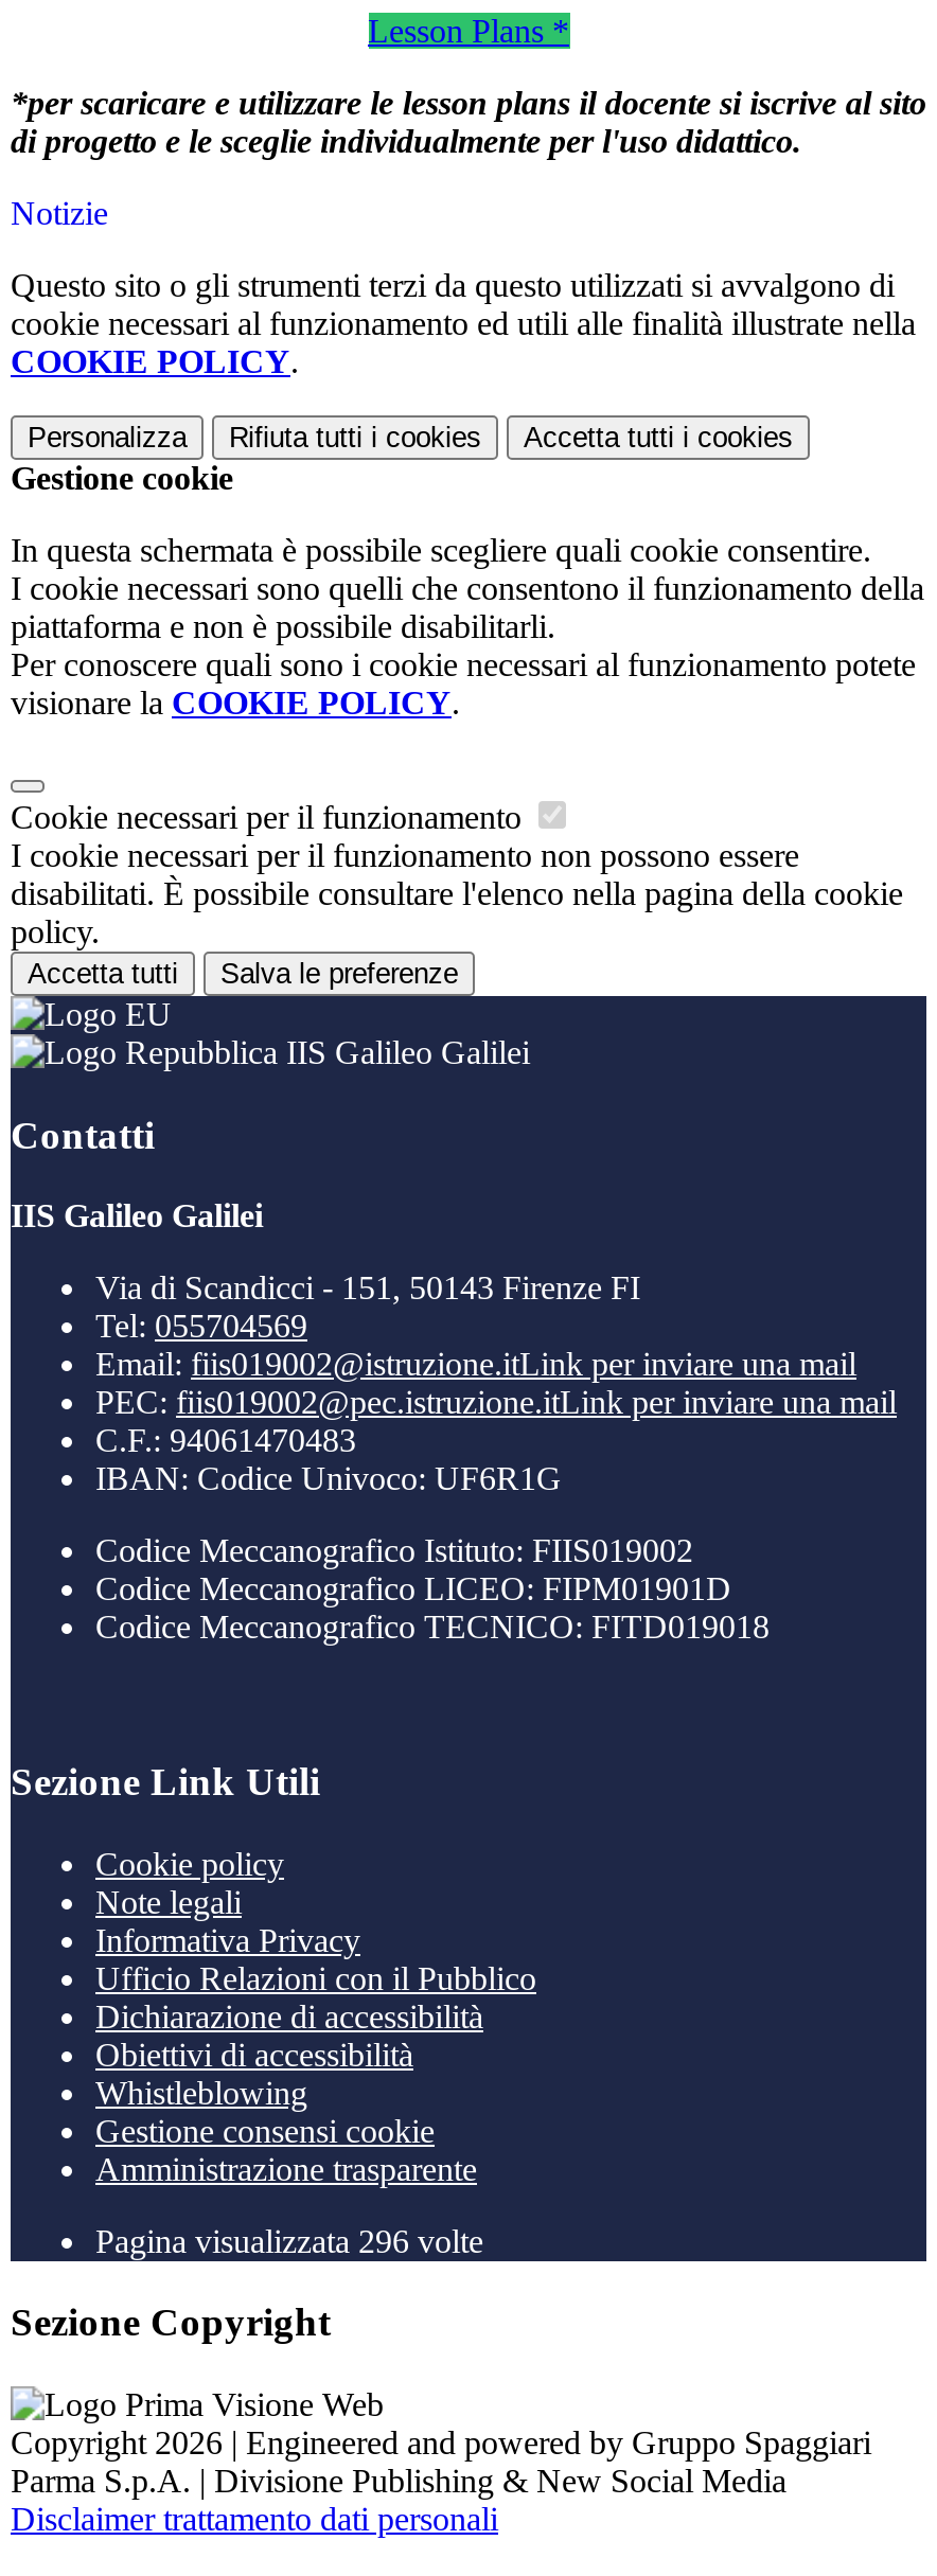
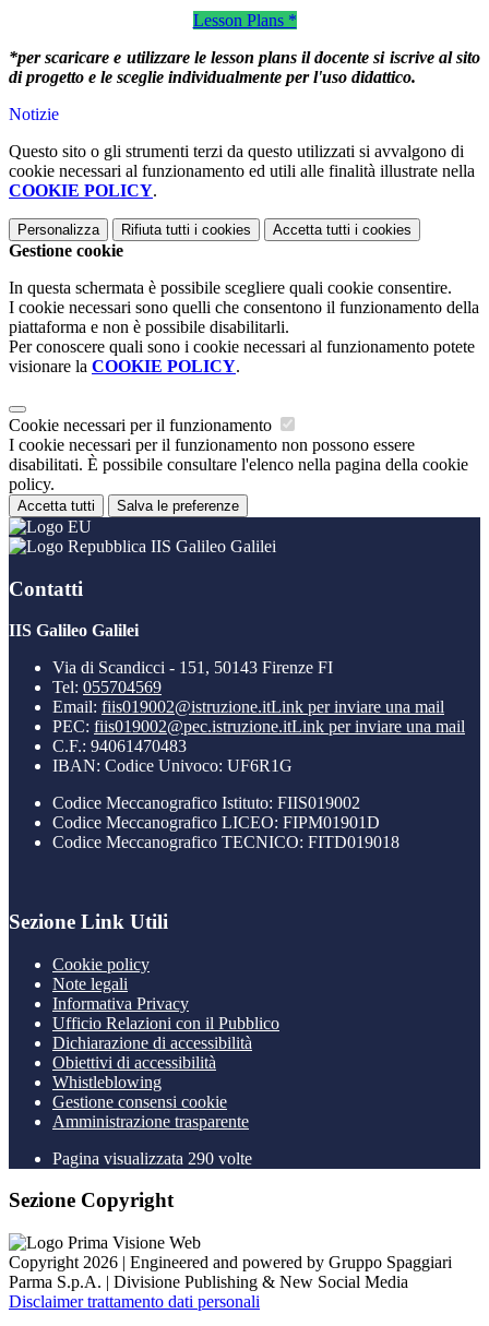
- Pagina visualizzata 296 volte
+ Pagina visualizzata 290 volte
